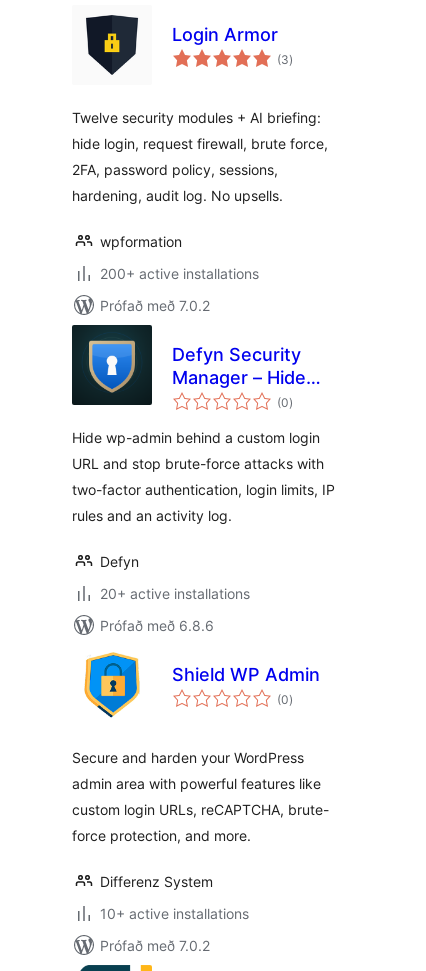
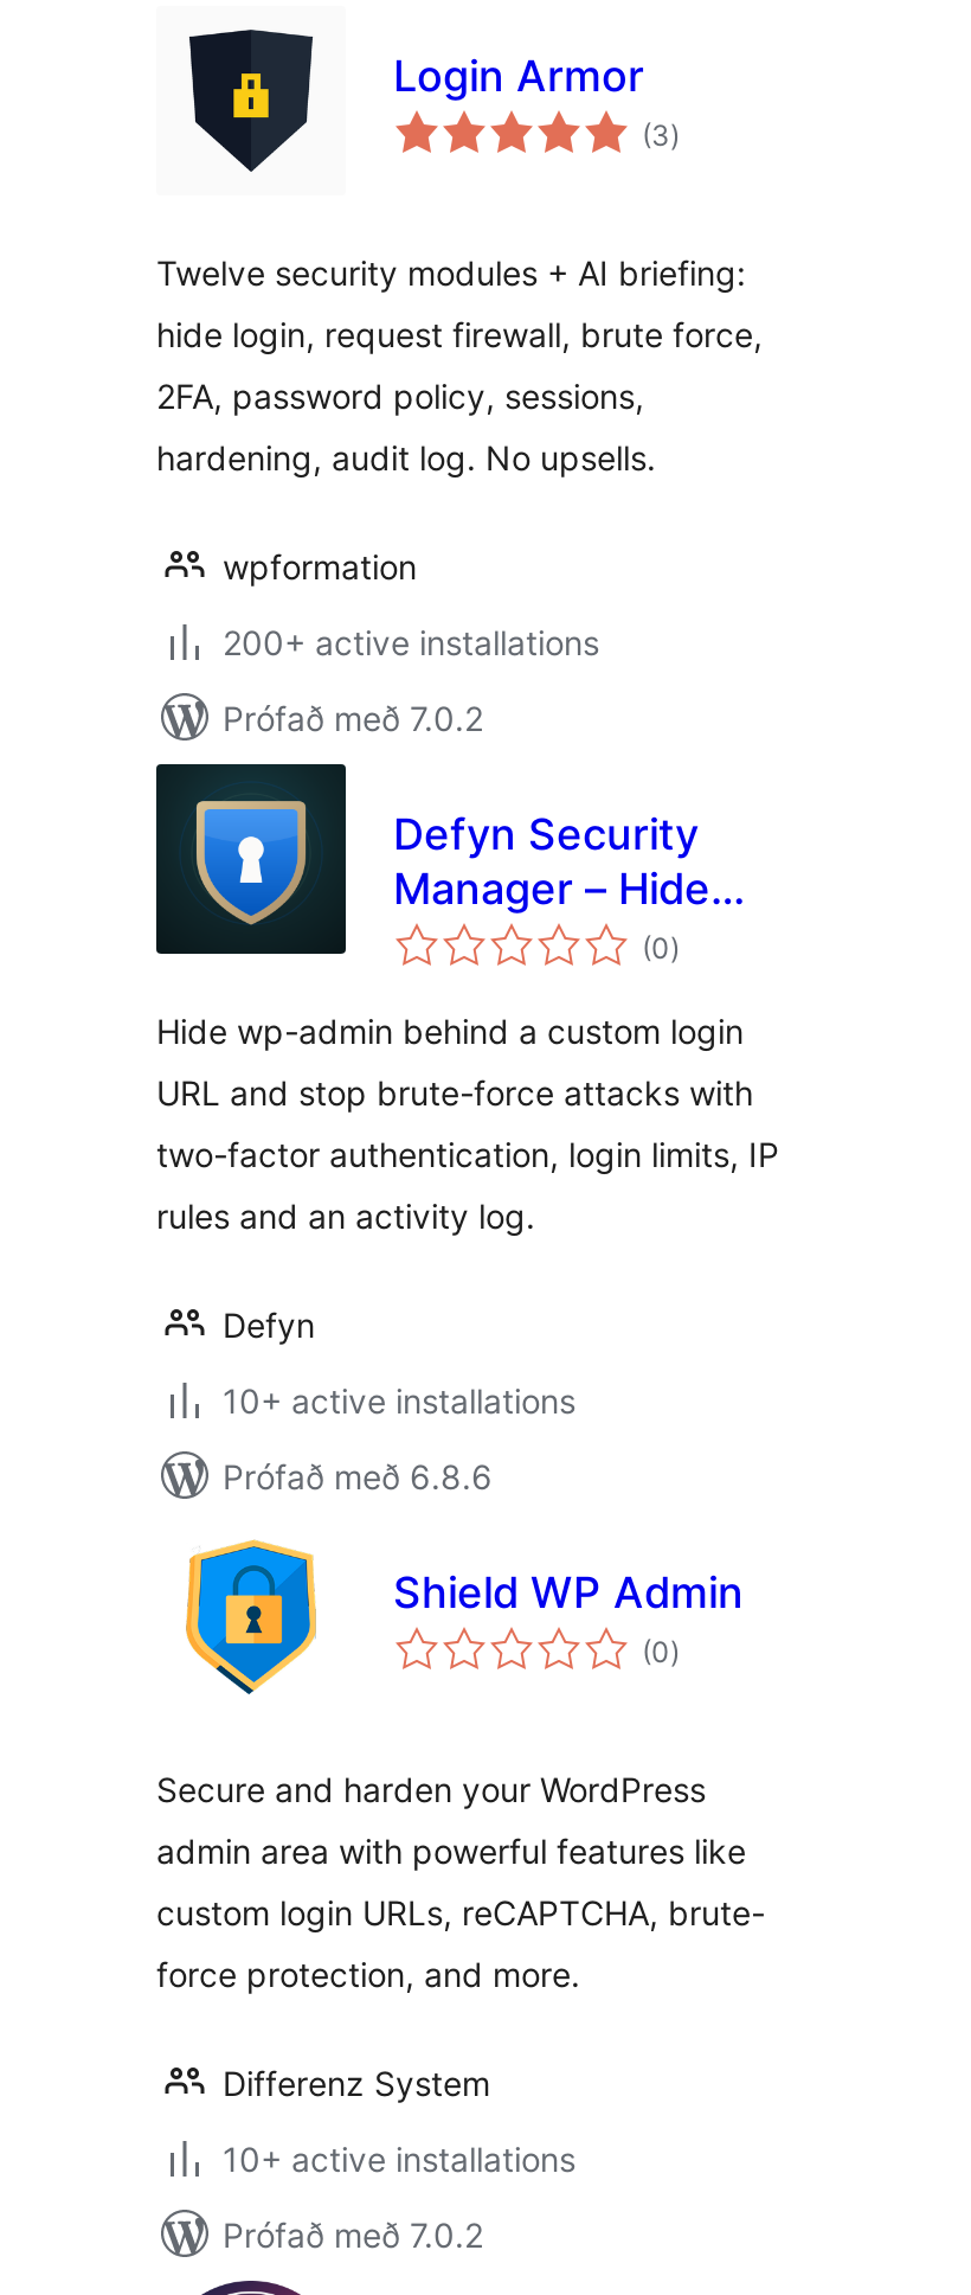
- 20+ active installations
+ 10+ active installations
